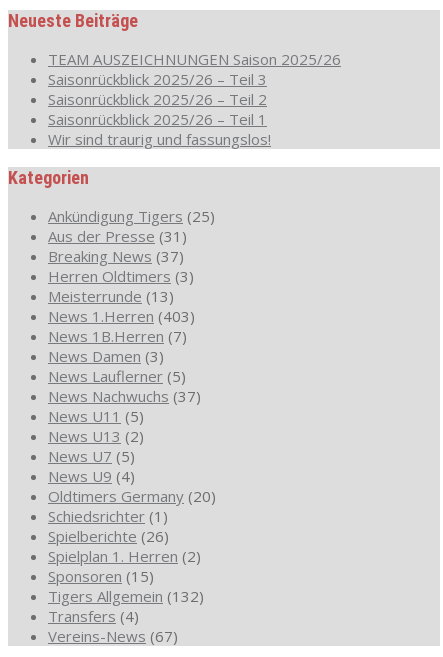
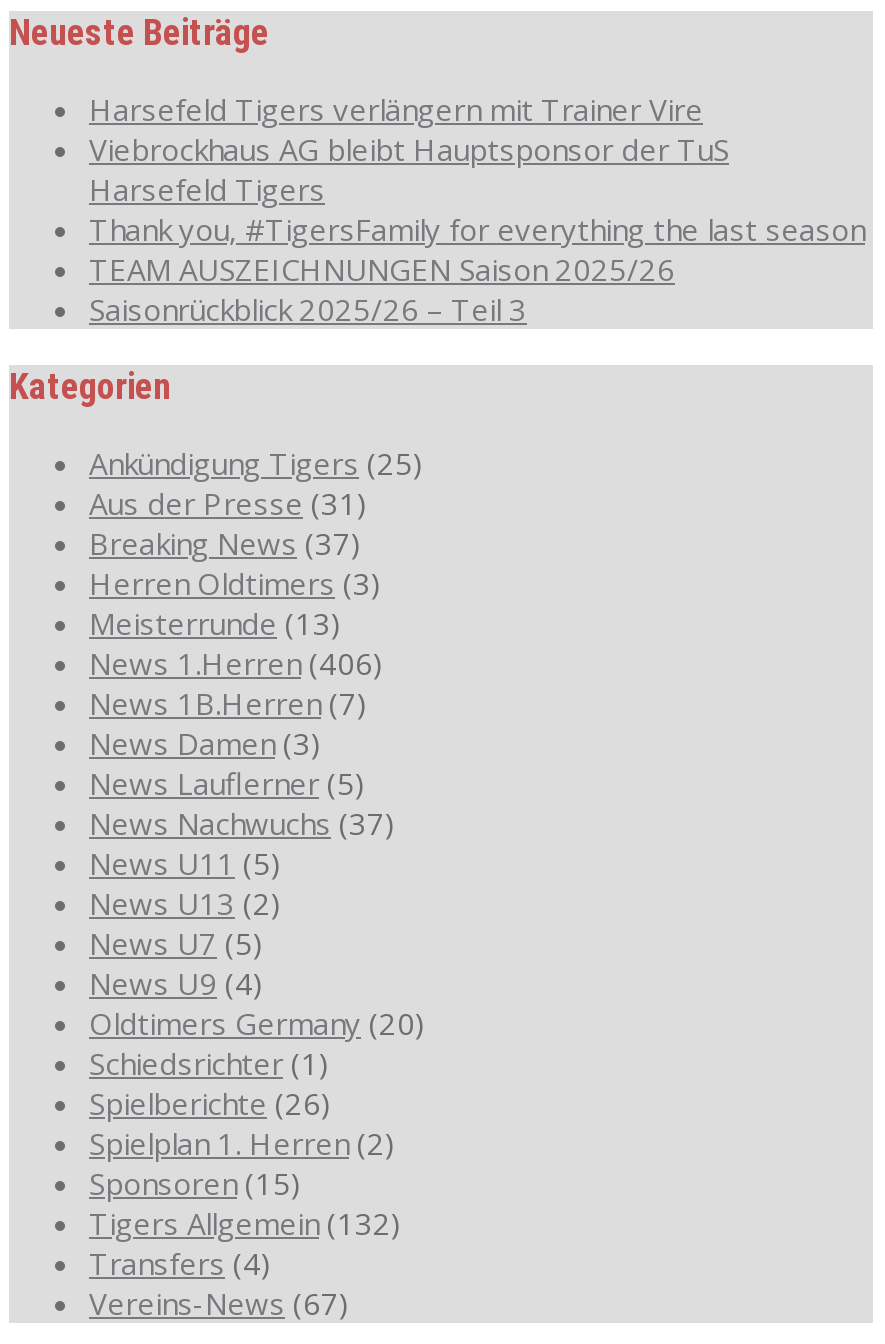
+ Harsefeld Tigers verlängern mit Trainer Vire
+ Viebrockhaus AG bleibt Hauptsponsor der TuS
+ Harsefeld Tigers
+ Thank you, #TigersFamily for everything the last season

moved down: TEAM AUSZEICHNUNGEN Saison 2025/26 | Saisonrückblick 2025/26 – Teil 3

- Saisonrückblick 2025/26 – Teil 2
- Saisonrückblick 2025/26 – Teil 1
- Wir sind traurig und fassungslos!

- News 1.Herren (403)
+ News 1.Herren (406)
